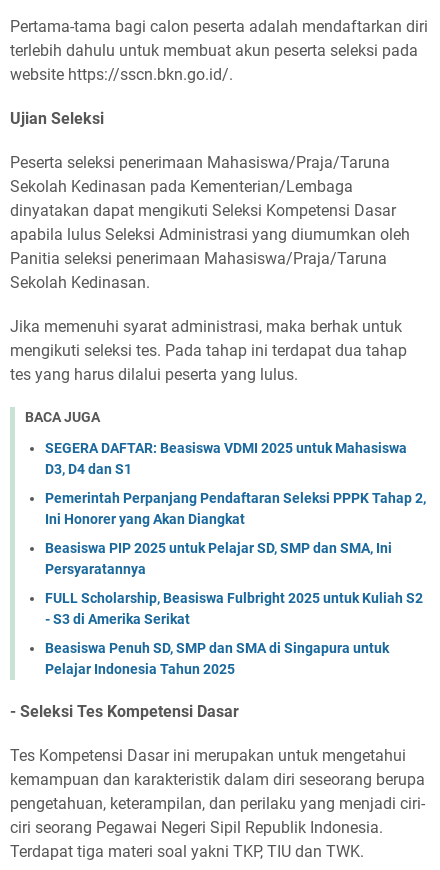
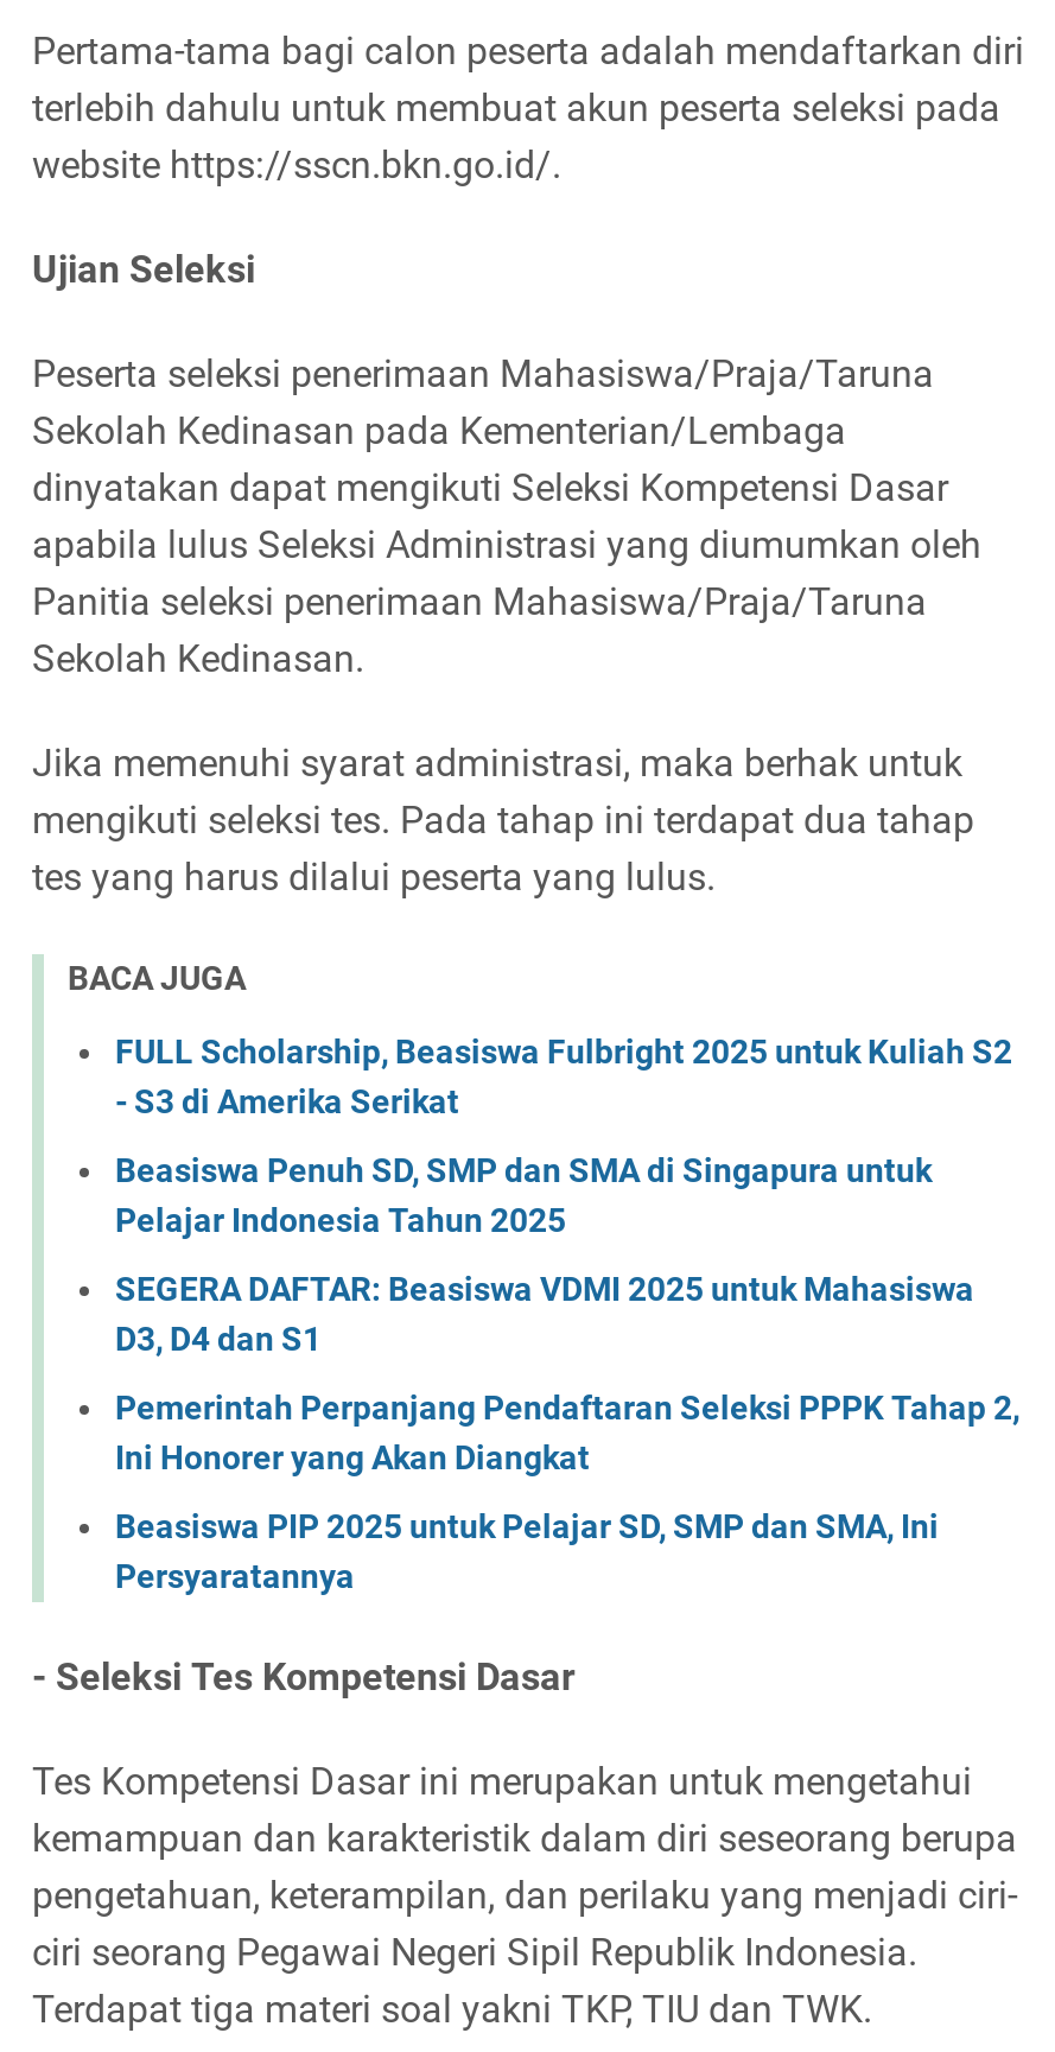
moved down: SEGERA DAFTAR: Beasiswa VDMI 2025 untuk Mahasiswa | D3, D4 dan S1 | Pemerintah Perpanjang Pendaftaran Seleksi PPPK Tahap 2, | Ini Honorer yang Akan Diangkat | Beasiswa PIP 2025 untuk Pelajar SD, SMP dan SMA, Ini | Persyaratannya

moved up: FULL Scholarship, Beasiswa Fulbright 2025 untuk Kuliah S2 | - S3 di Amerika Serikat | Beasiswa Penuh SD, SMP dan SMA di Singapura untuk | Pelajar Indonesia Tahun 2025
